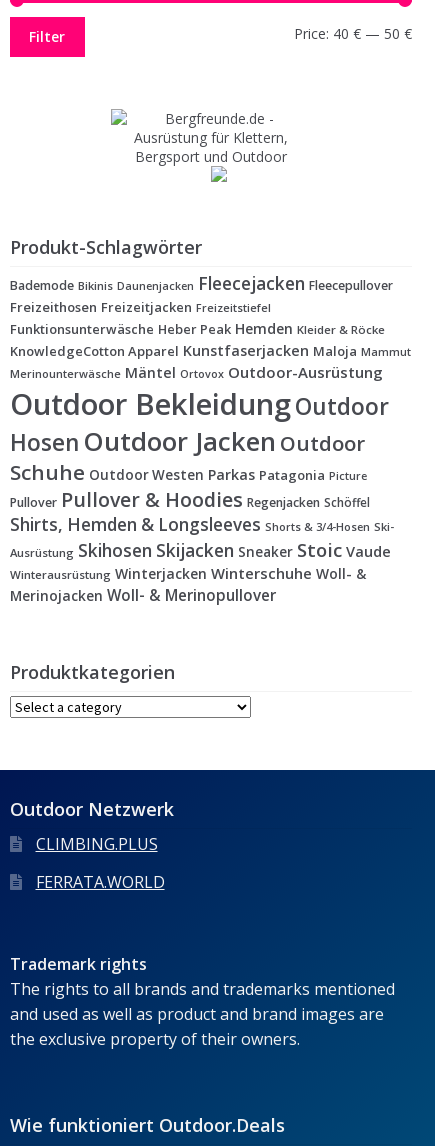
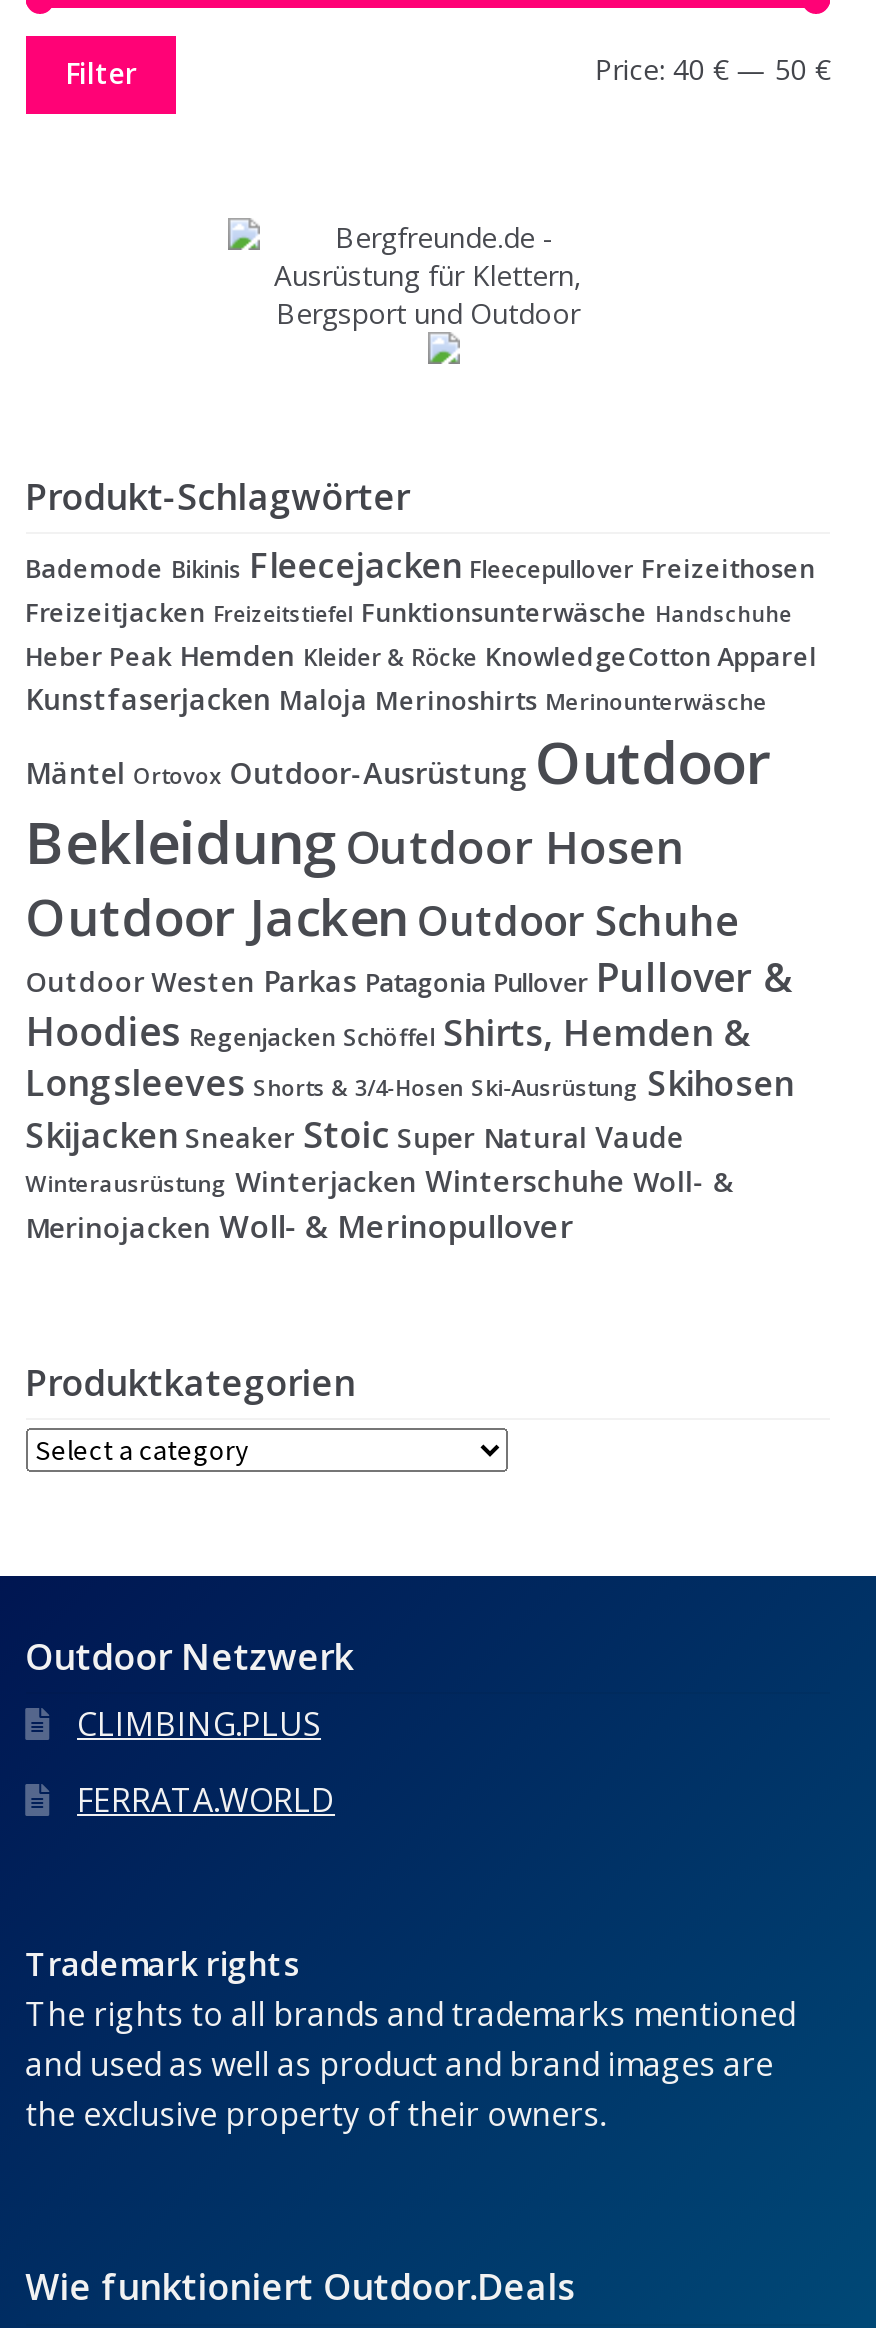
- Bademode Bikinis Daunenjacken Fleecejacken Fleecepullover
- Freizeithosen Freizeitjacken Freizeitstiefel
- Funktionsunterwäsche Heber Peak Hemden Kleider & Röcke
- KnowledgeCotton Apparel Kunstfaserjacken Maloja Mammut
- Merinounterwäsche Mäntel Ortovox Outdoor-Ausrüstung
- Outdoor Bekleidung Outdoor
- Hosen Outdoor Jacken Outdoor
- Schuhe Outdoor Westen Parkas Patagonia Picture
- Pullover Pullover & Hoodies Regenjacken Schöffel
- Shirts, Hemden & Longsleeves Shorts & 3/4-Hosen Ski-
- Ausrüstung Skihosen Skijacken Sneaker Stoic Vaude
+ Bademode Bikinis Fleecejacken Fleecepullover Freizeithosen
+ Freizeitjacken Freizeitstiefel Funktionsunterwäsche Handschuhe
+ Heber Peak Hemden Kleider & Röcke KnowledgeCotton Apparel
+ Kunstfaserjacken Maloja Merinoshirts Merinounterwäsche
+ Mäntel Ortovox Outdoor-Ausrüstung Outdoor
+ Bekleidung Outdoor Hosen
+ Outdoor Jacken Outdoor Schuhe
+ Outdoor Westen Parkas Patagonia Pullover Pullover &
+ Hoodies Regenjacken Schöffel Shirts, Hemden &
+ Longsleeves Shorts & 3/4-Hosen Ski-Ausrüstung Skihosen
+ Skijacken Sneaker Stoic Super Natural Vaude
